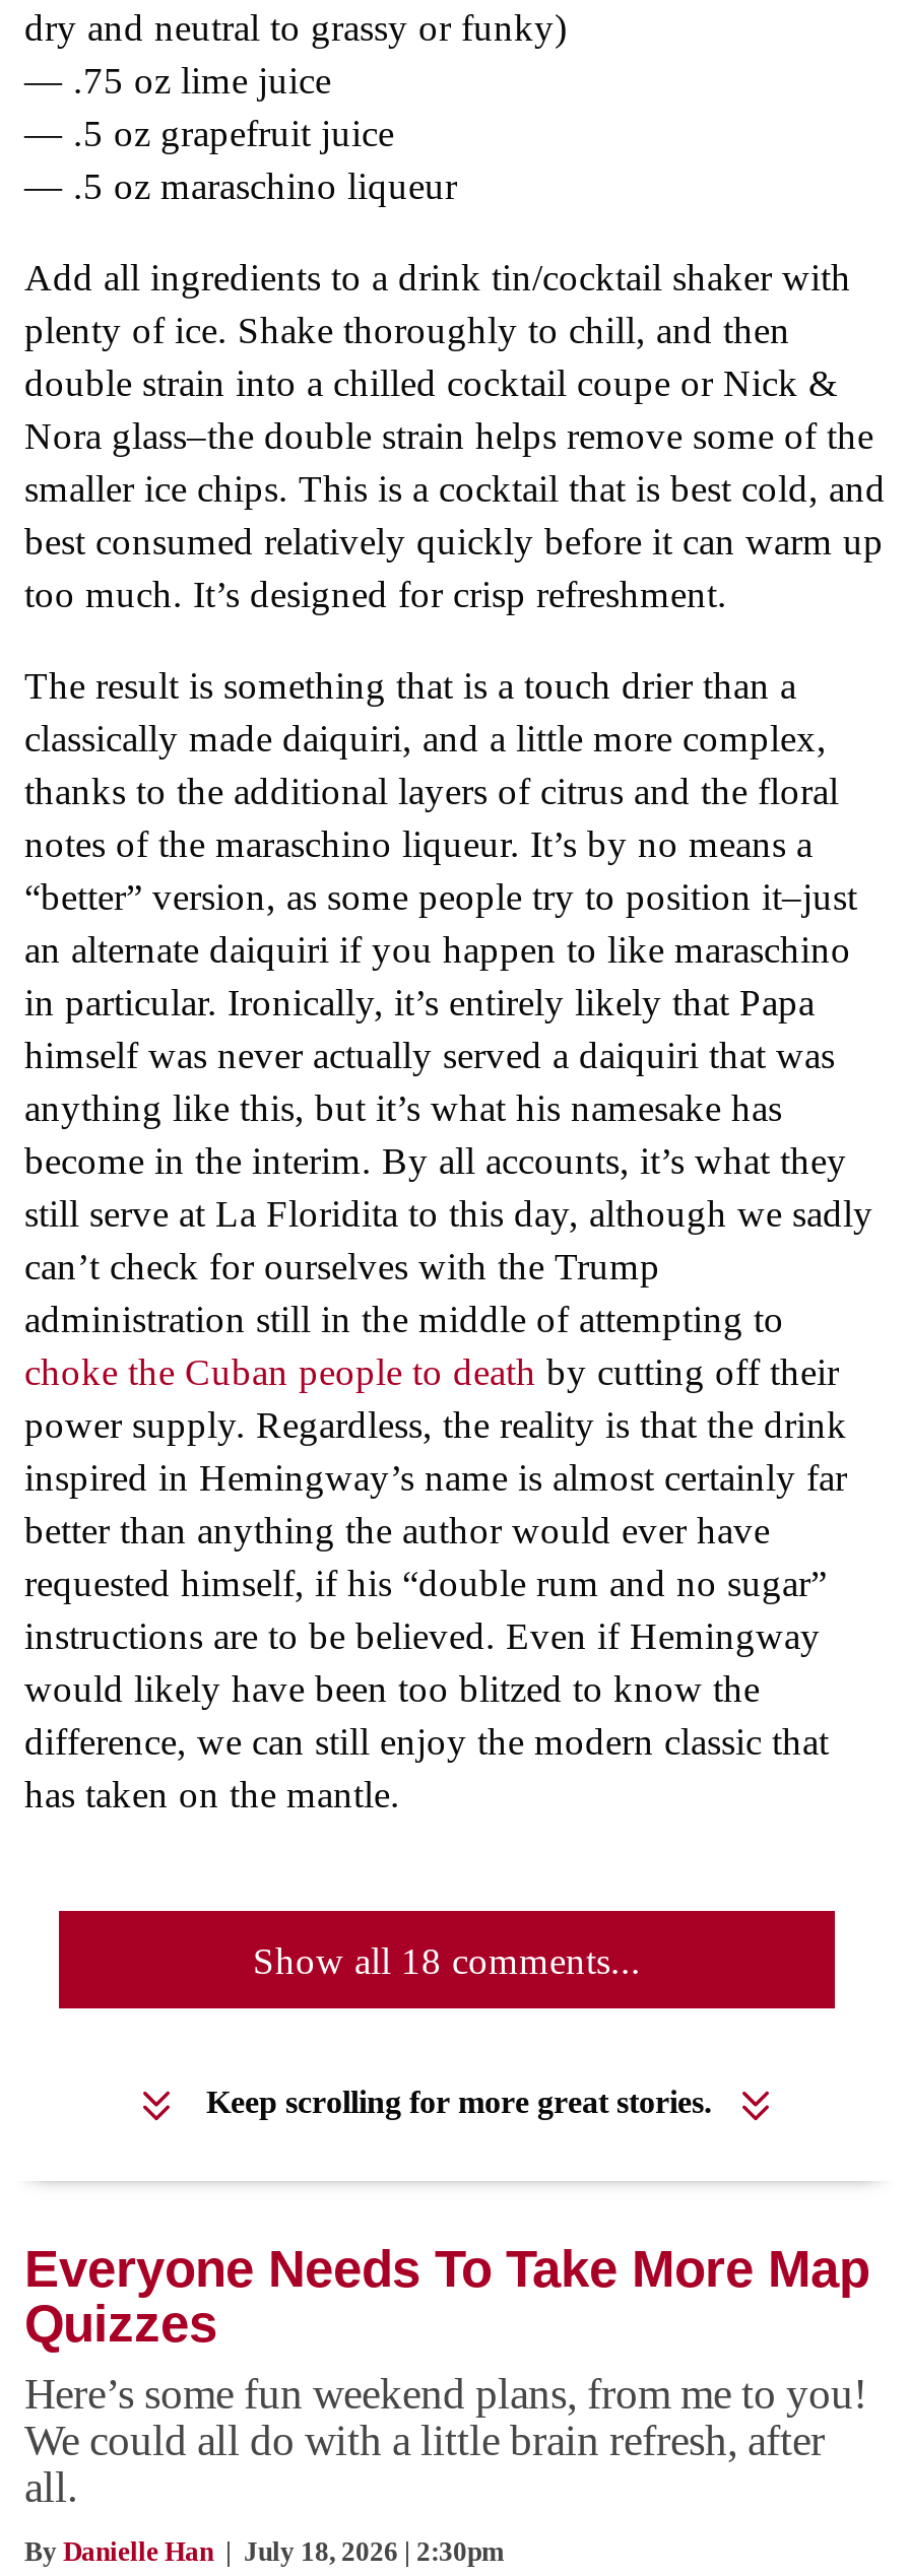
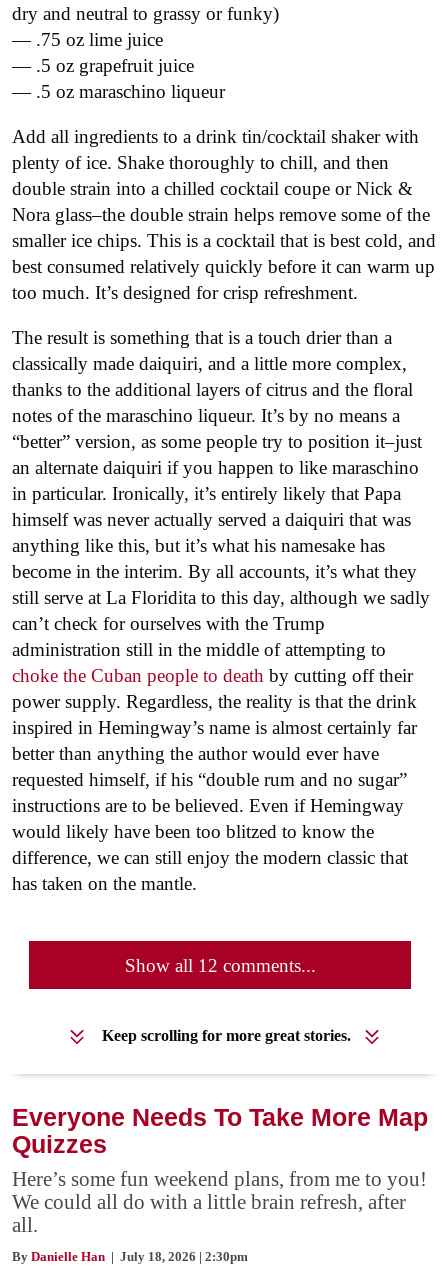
- Show all 18 comments...
+ Show all 12 comments...
